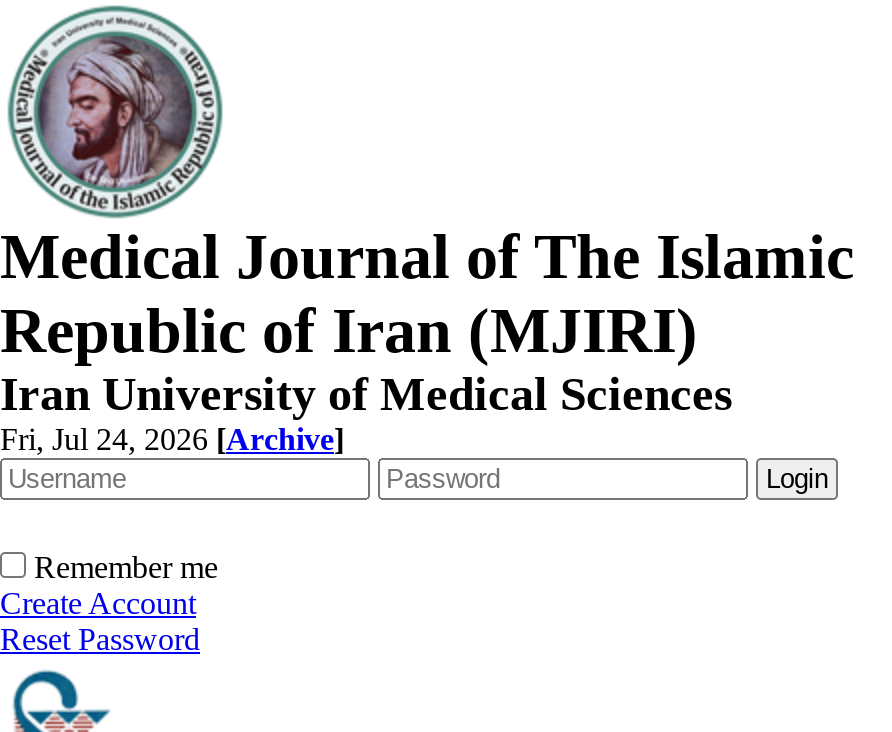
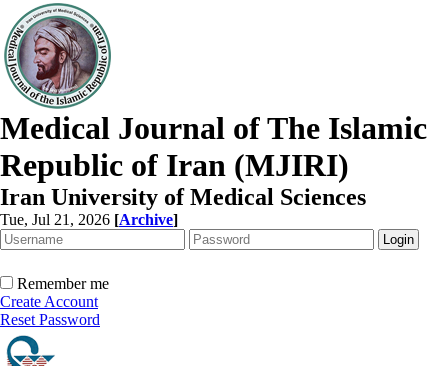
- Fri, Jul 24, 2026 [Archive]
+ Tue, Jul 21, 2026 [Archive]
